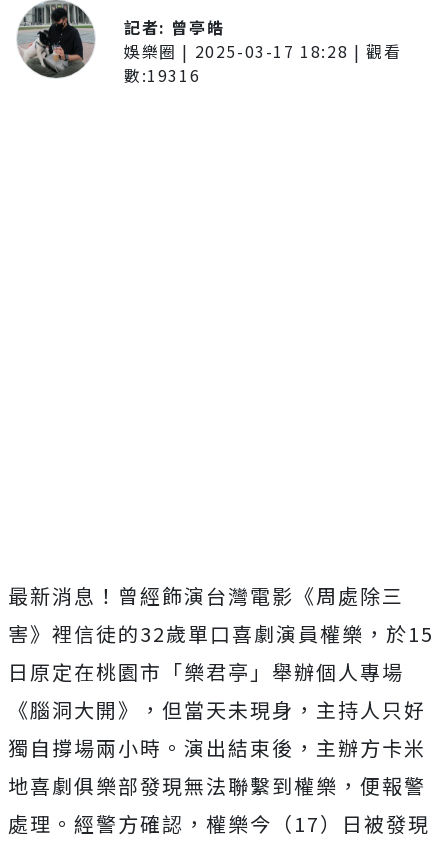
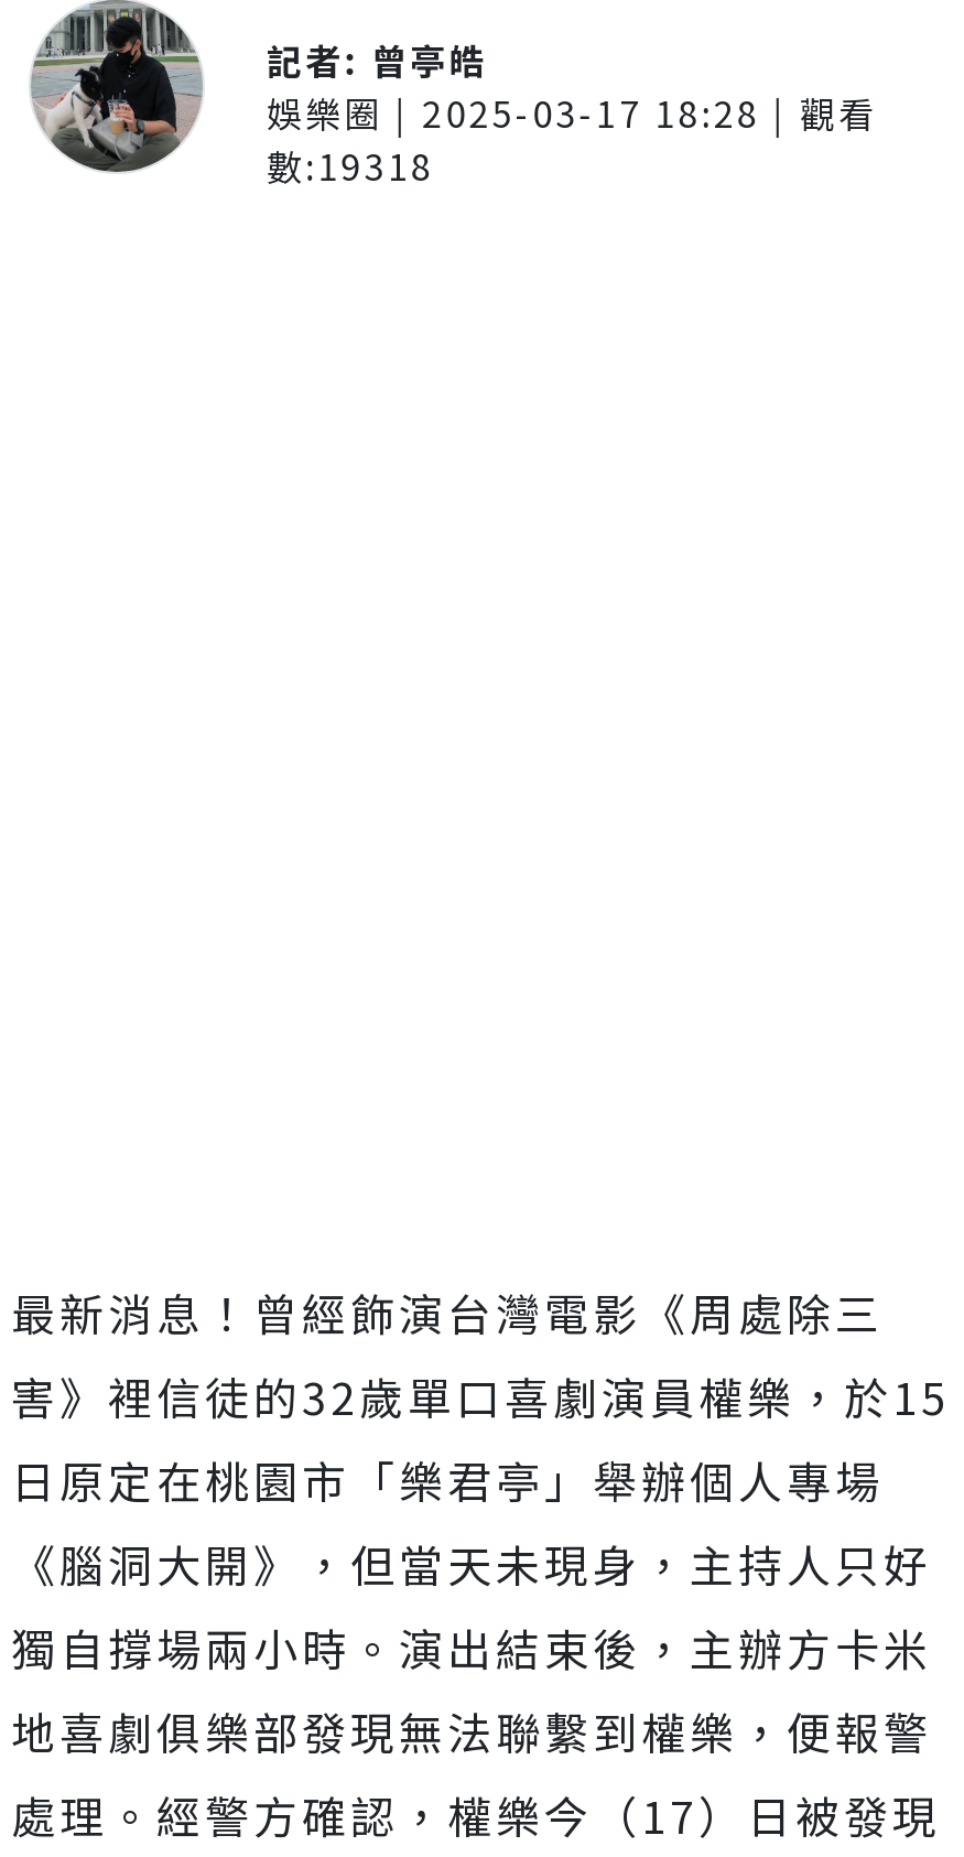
- 數:19316
+ 數:19318
